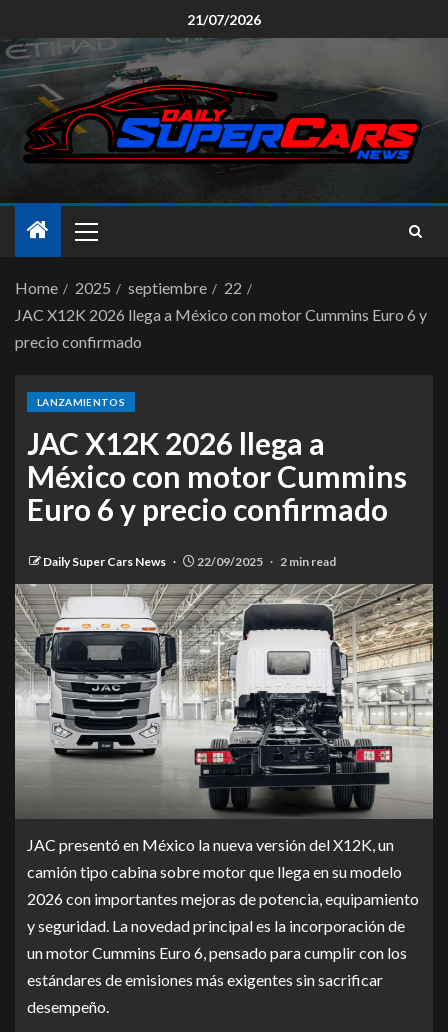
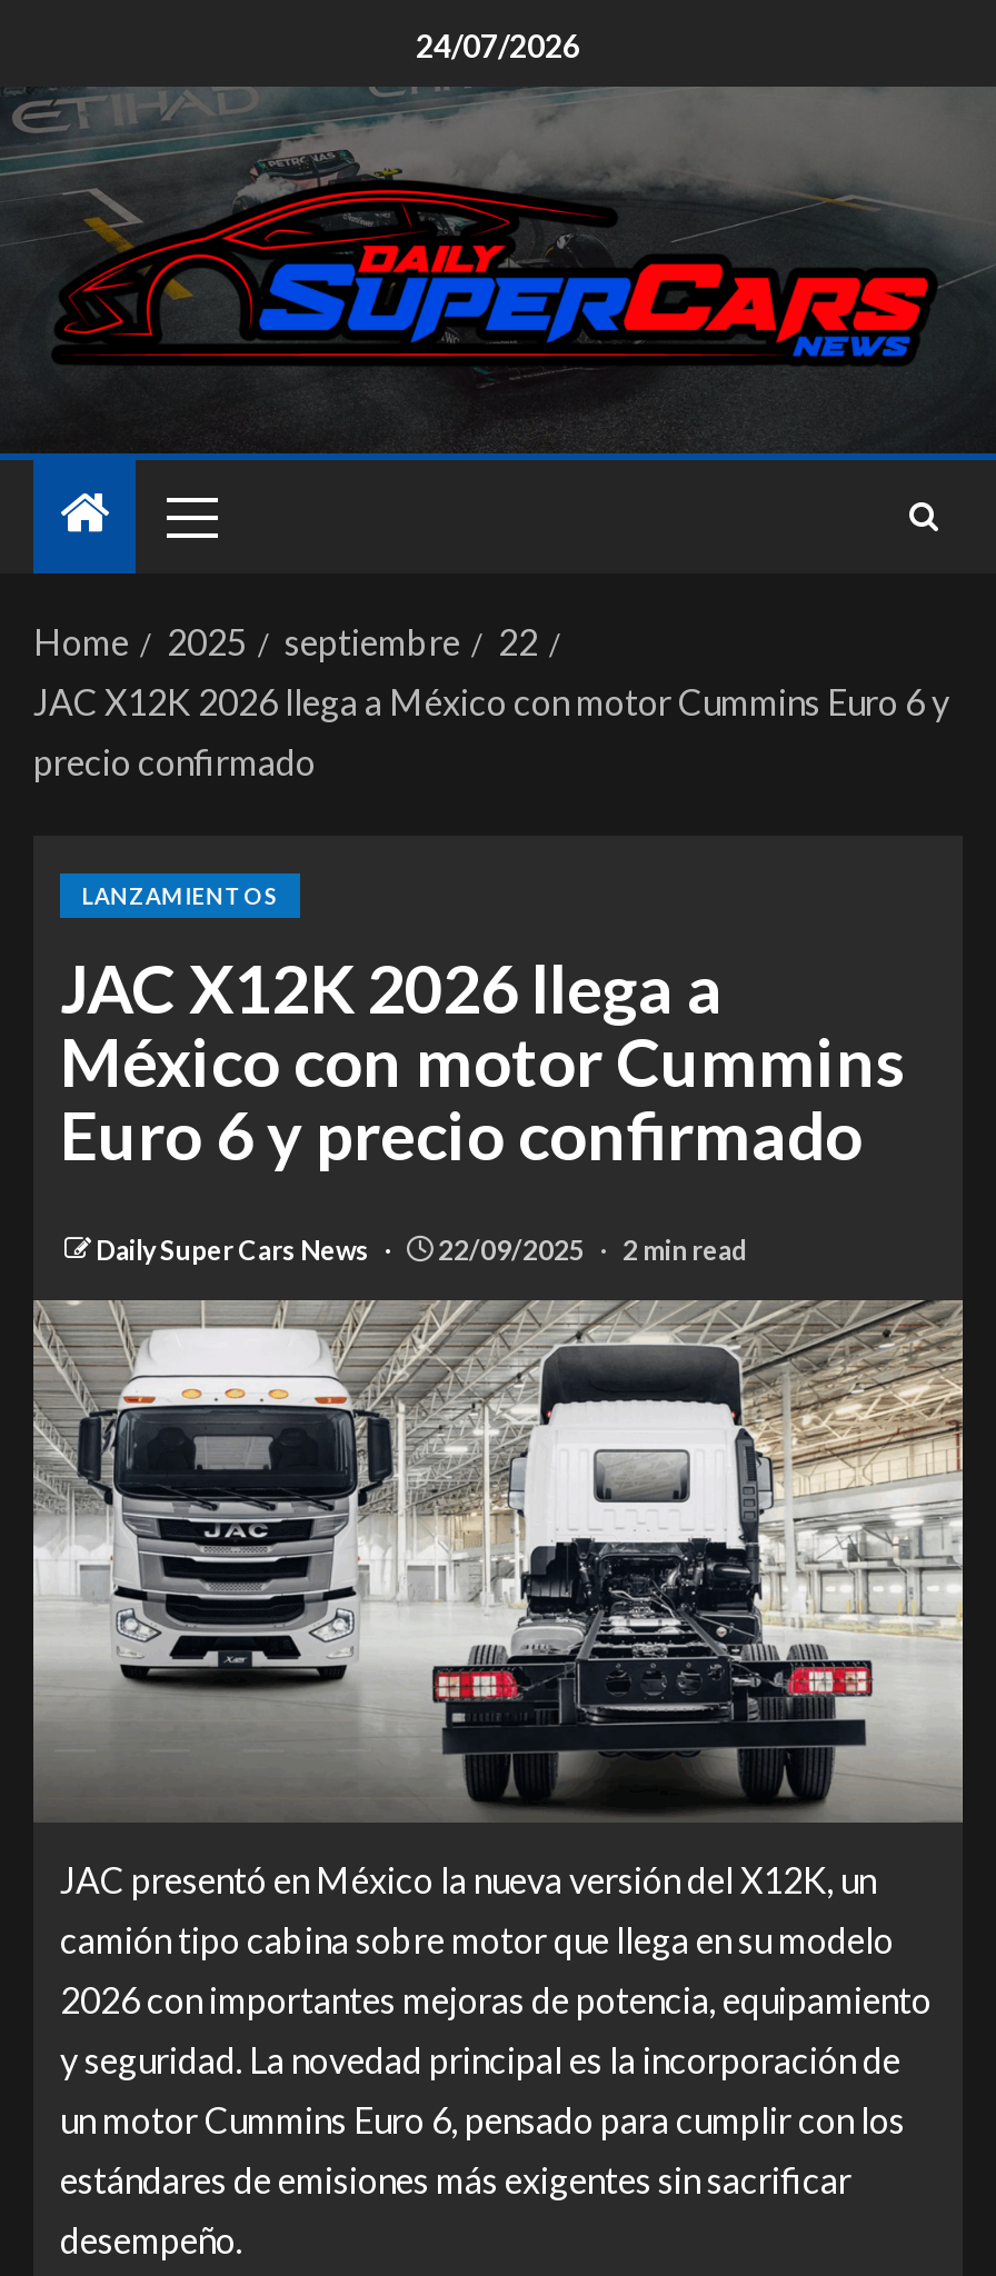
- 21/07/2026
+ 24/07/2026
